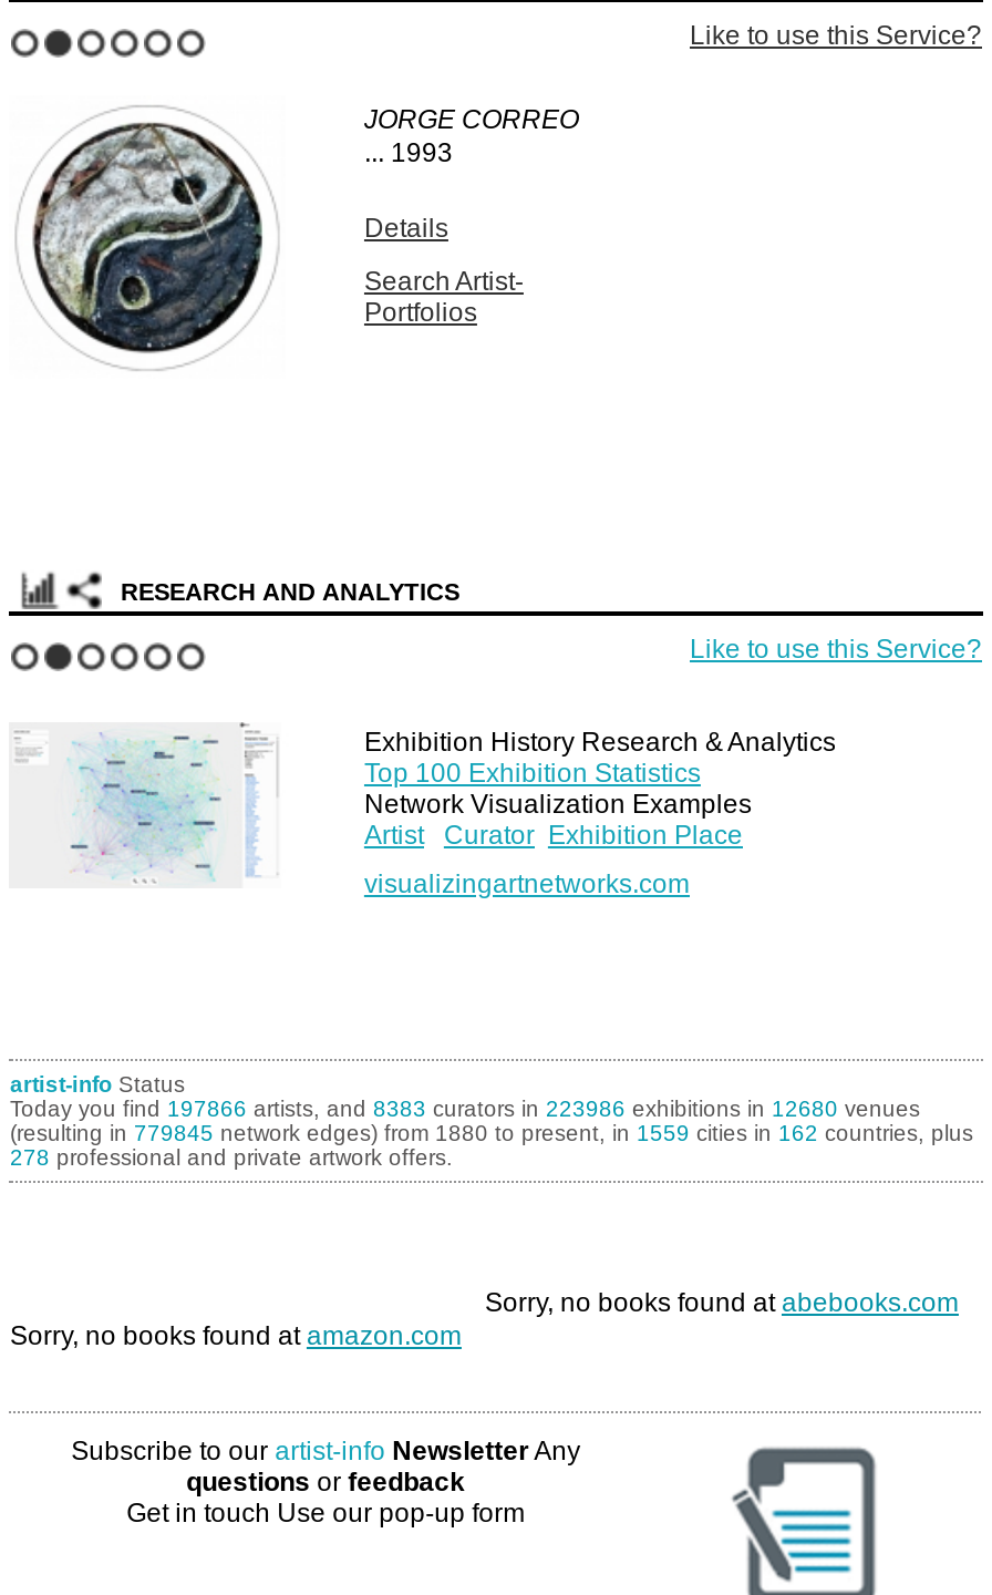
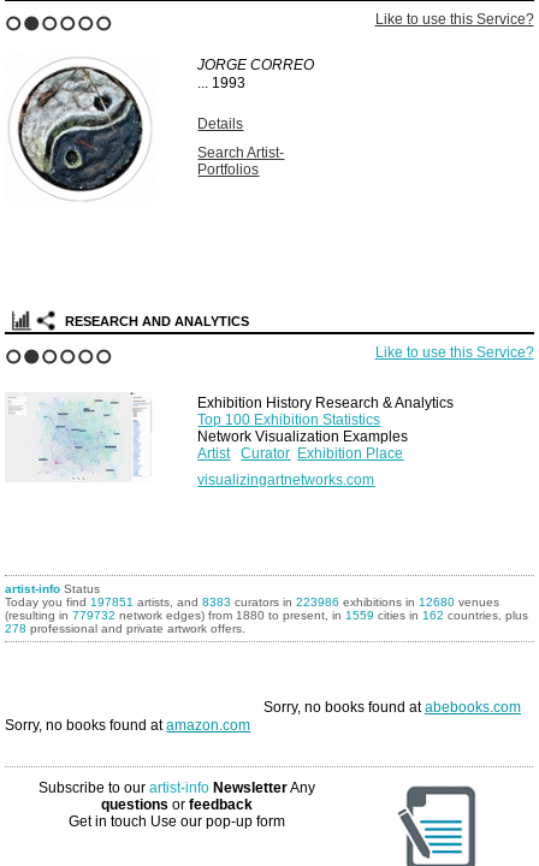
- Today you find 197866 artists, and 8383 curators in 223986 exhibitions in 12680 venues
+ Today you find 197851 artists, and 8383 curators in 223986 exhibitions in 12680 venues

- (resulting in 779845 network edges) from 1880 to present, in 1559 cities in 162 countries, plus
+ (resulting in 779732 network edges) from 1880 to present, in 1559 cities in 162 countries, plus
